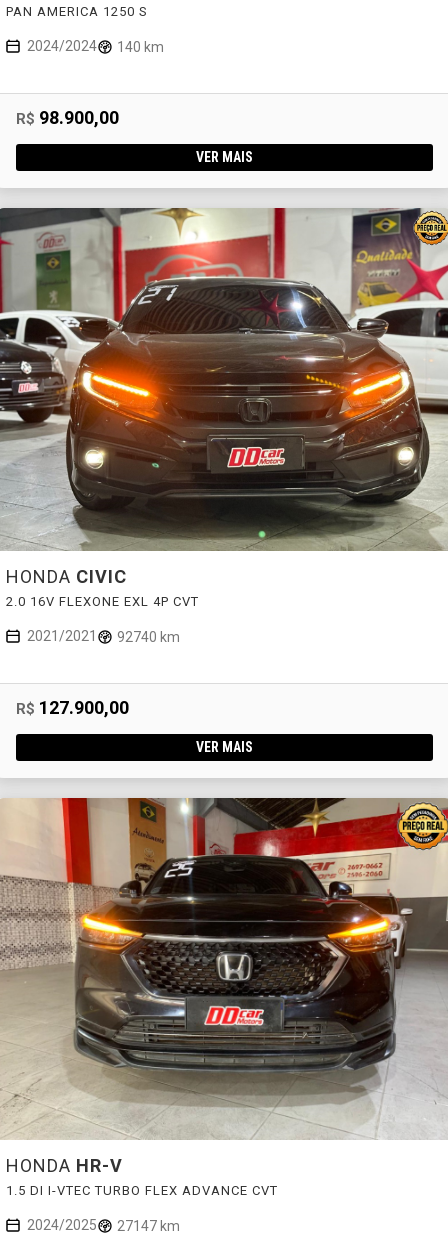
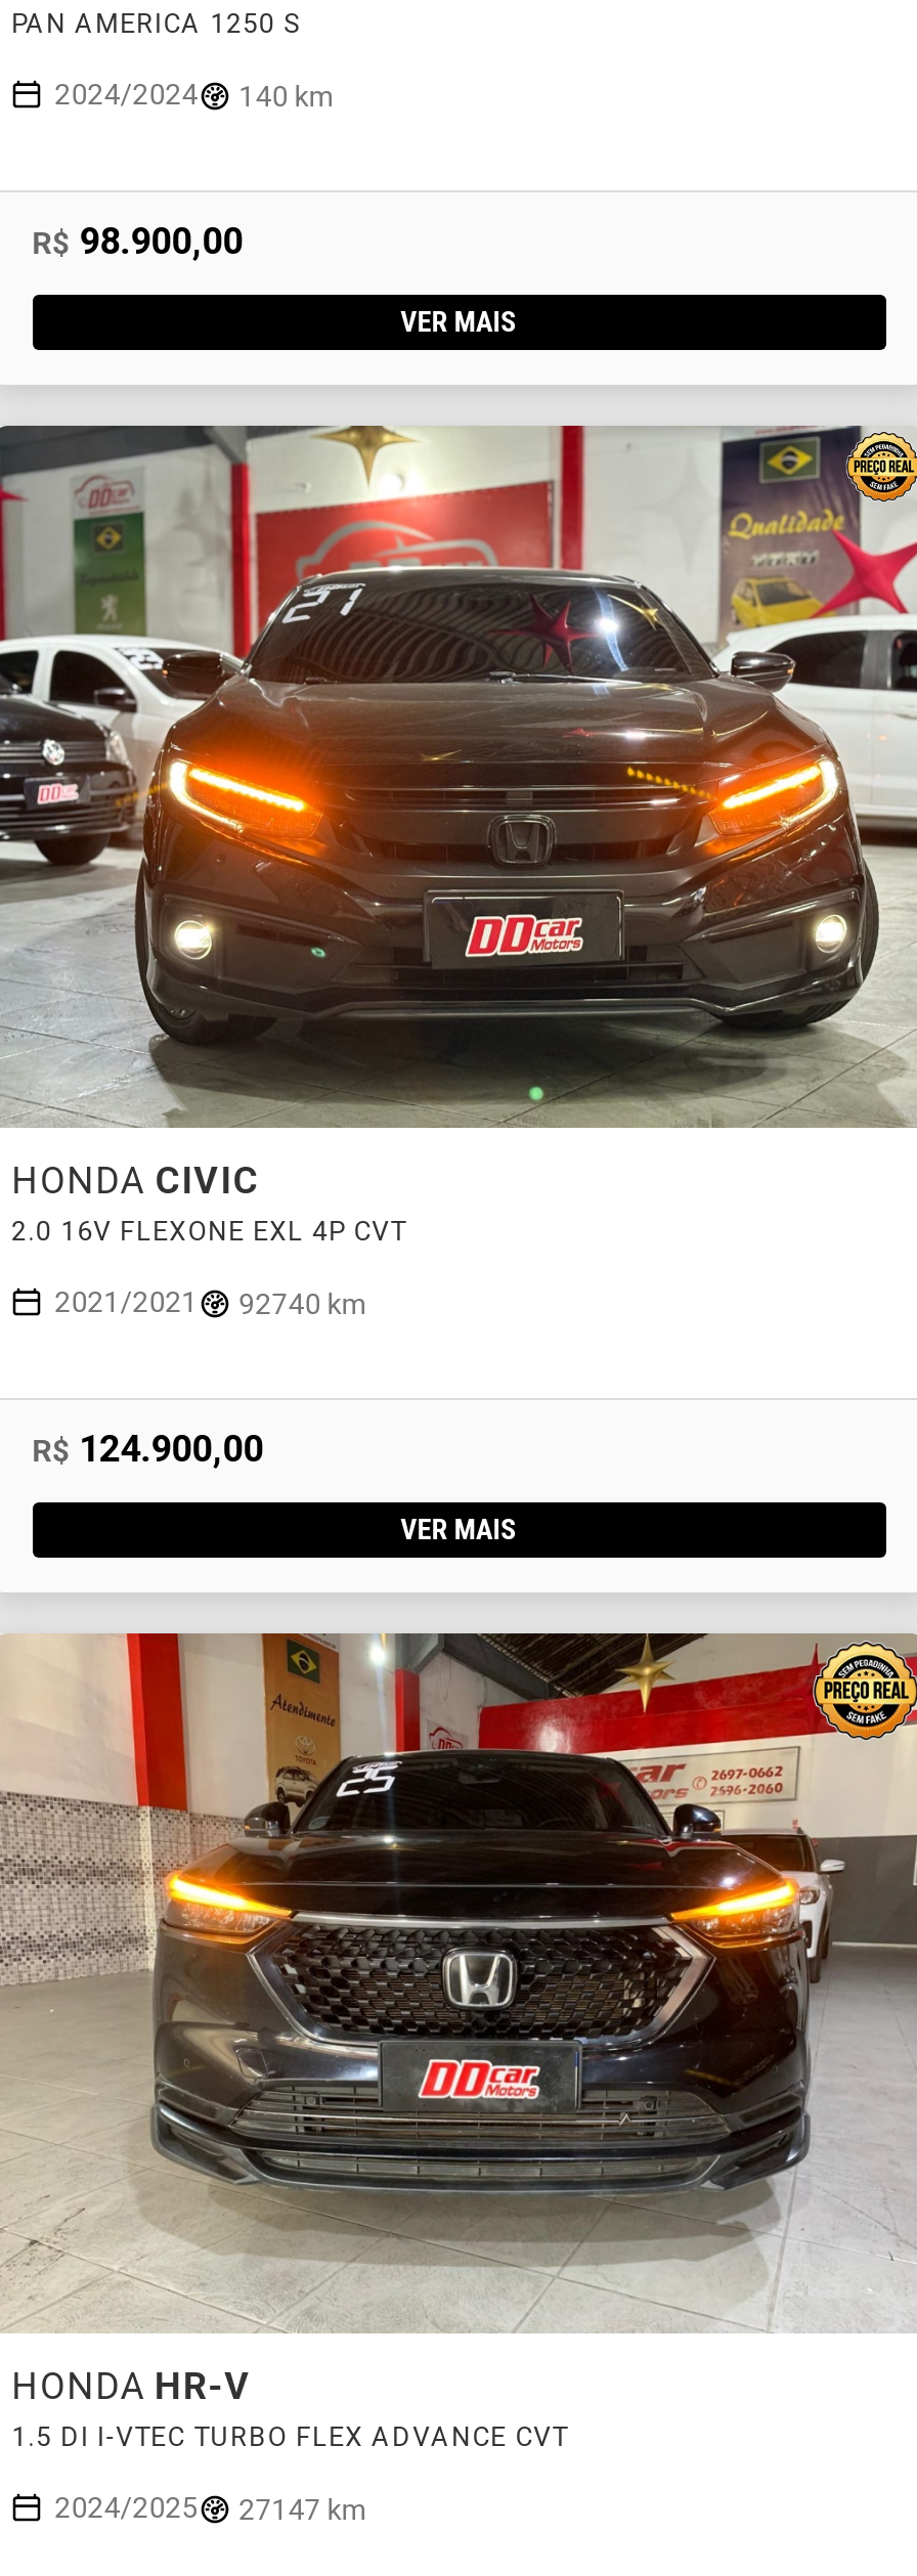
- R$127.900,00
+ R$124.900,00
